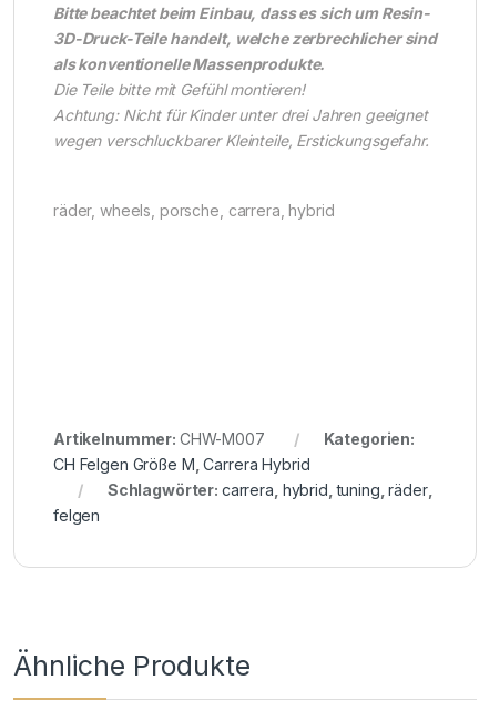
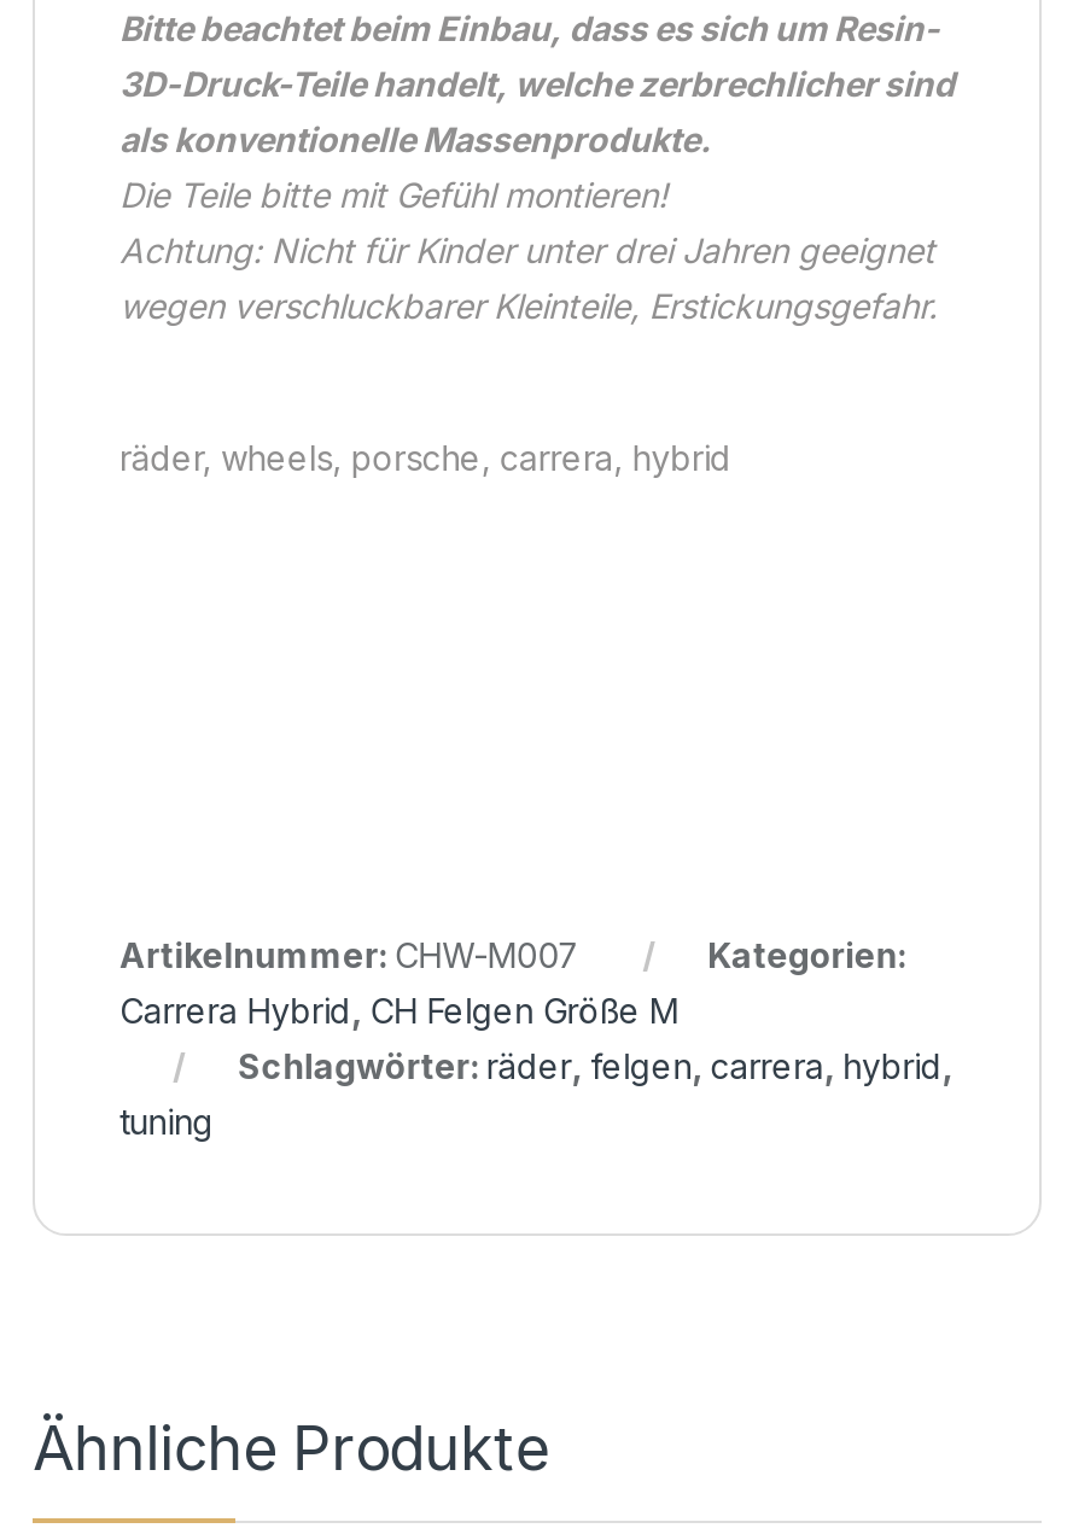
- CH Felgen Größe M, Carrera Hybrid
- Schlagwörter: carrera, hybrid, tuning, räder,
- felgen
+ Carrera Hybrid, CH Felgen Größe M
+ Schlagwörter: räder, felgen, carrera, hybrid,
+ tuning
